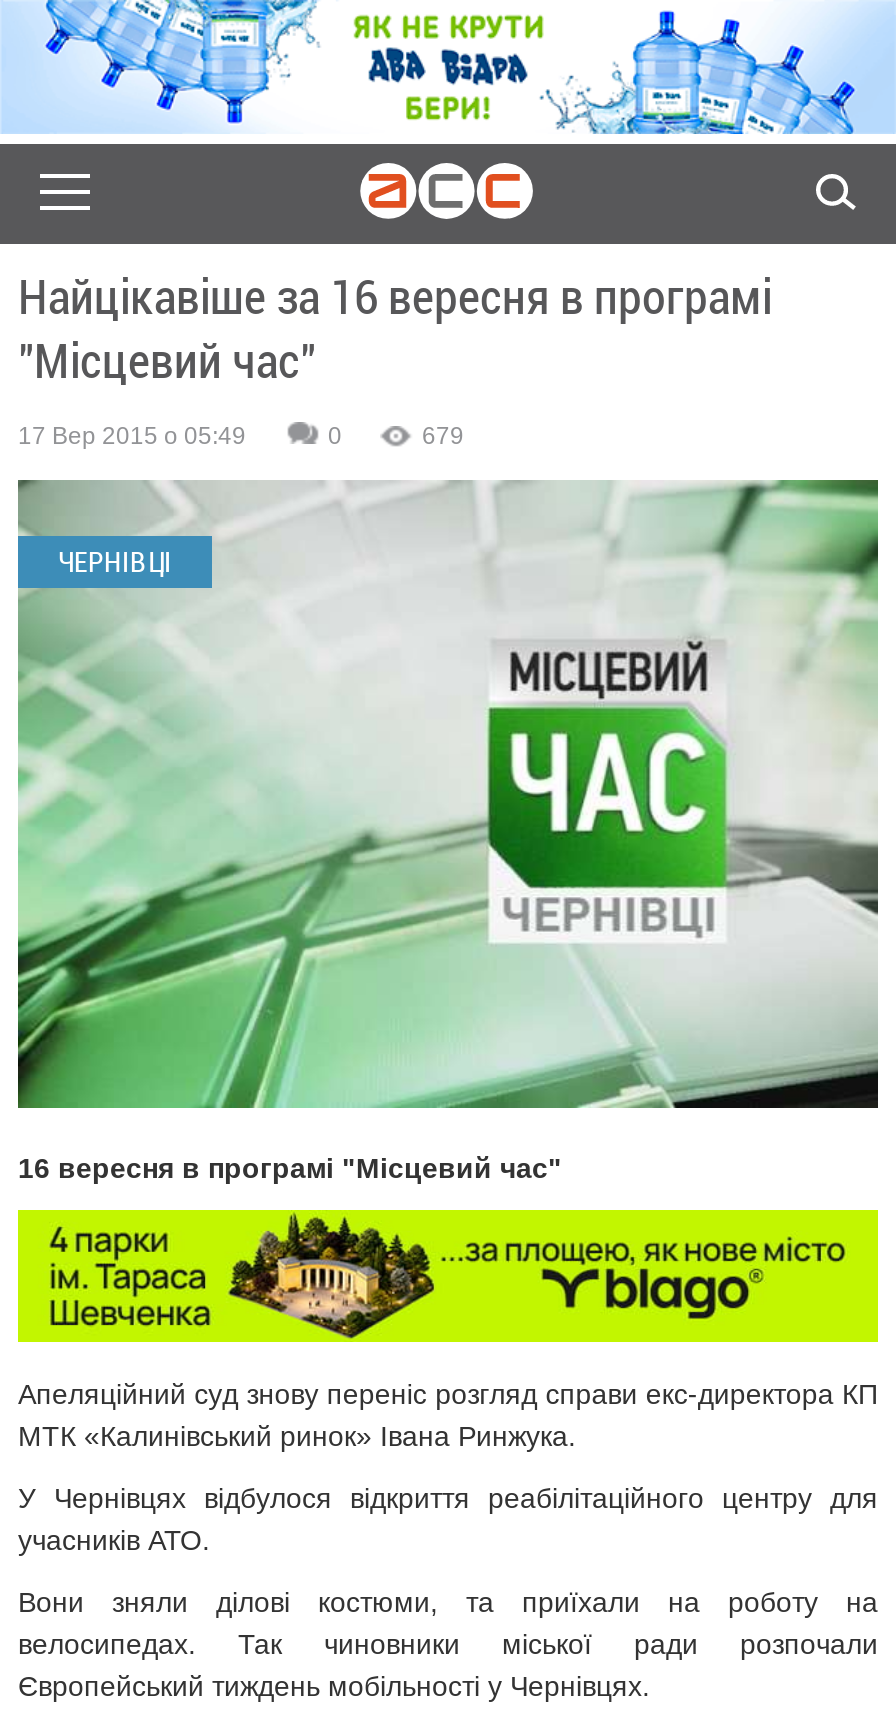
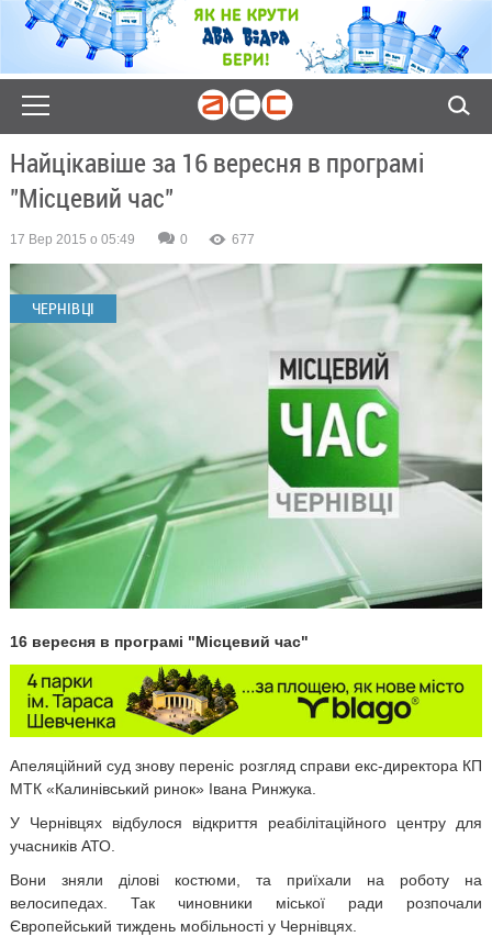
- 679
+ 677
